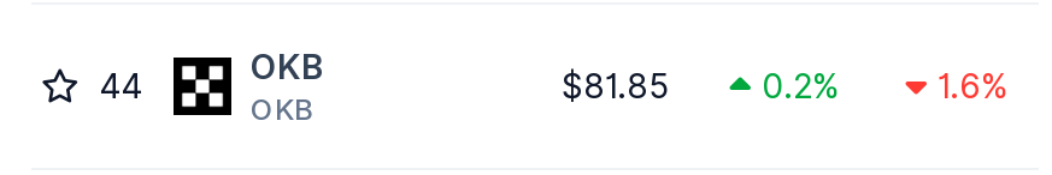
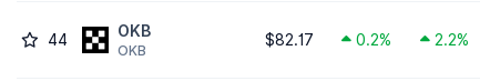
- $81.85
+ $82.17

- 1.6%
+ 2.2%
